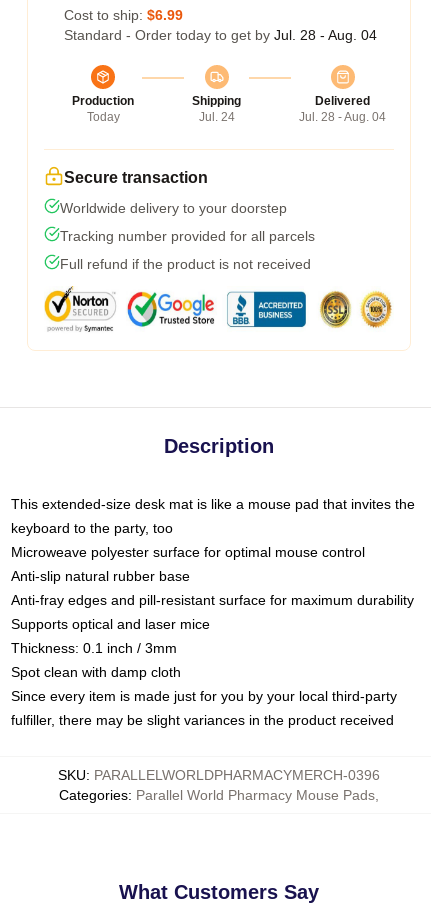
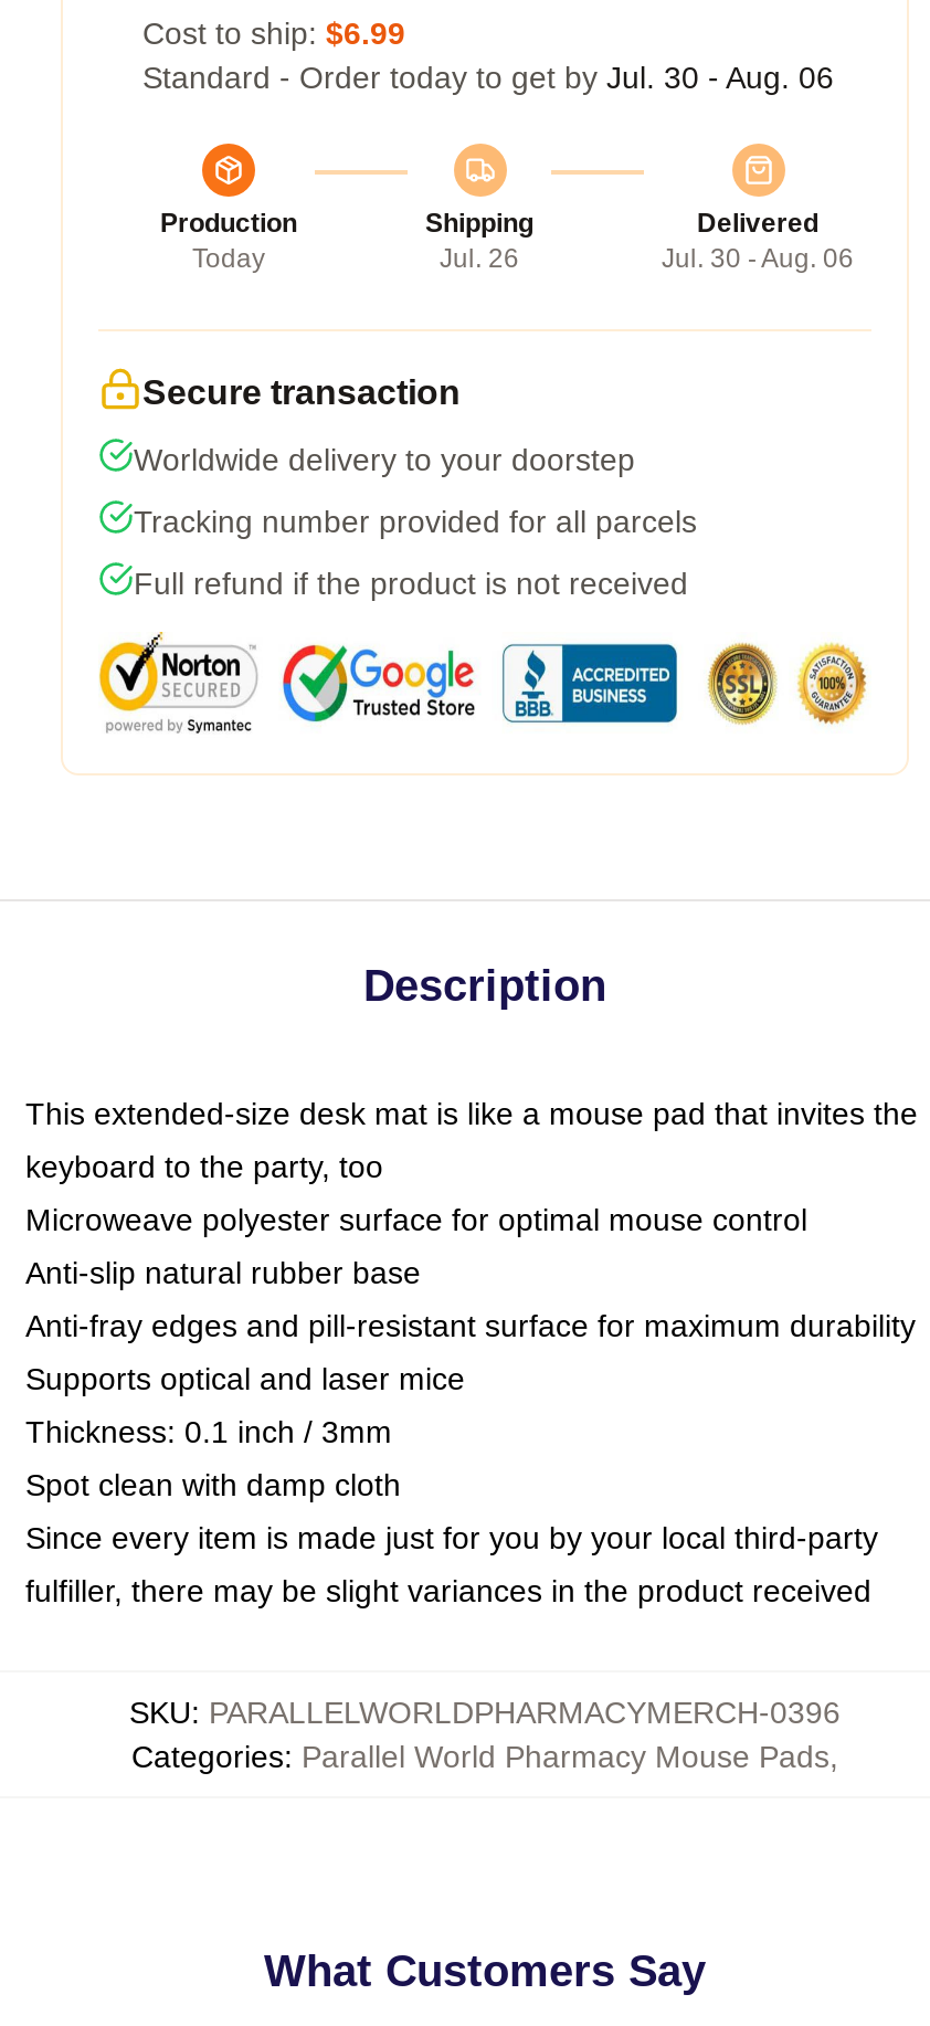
- Standard - Order today to get by Jul. 28 - Aug. 04
+ Standard - Order today to get by Jul. 30 - Aug. 06

- Jul. 24
+ Jul. 26

- Jul. 28 - Aug. 04
+ Jul. 30 - Aug. 06
